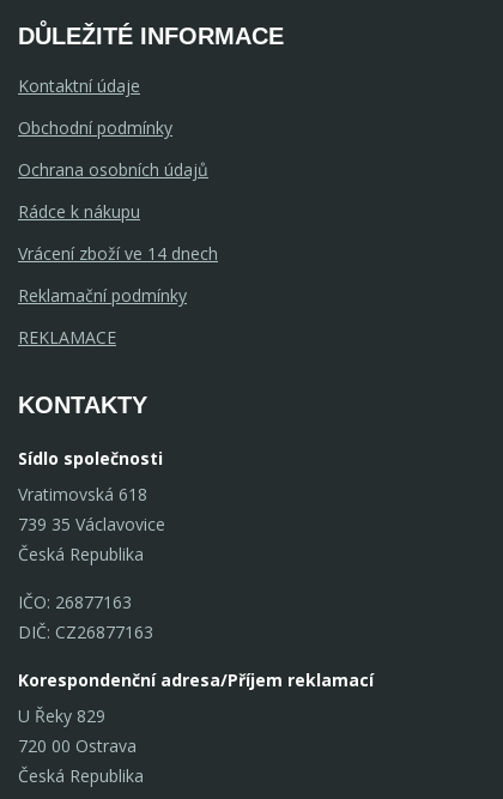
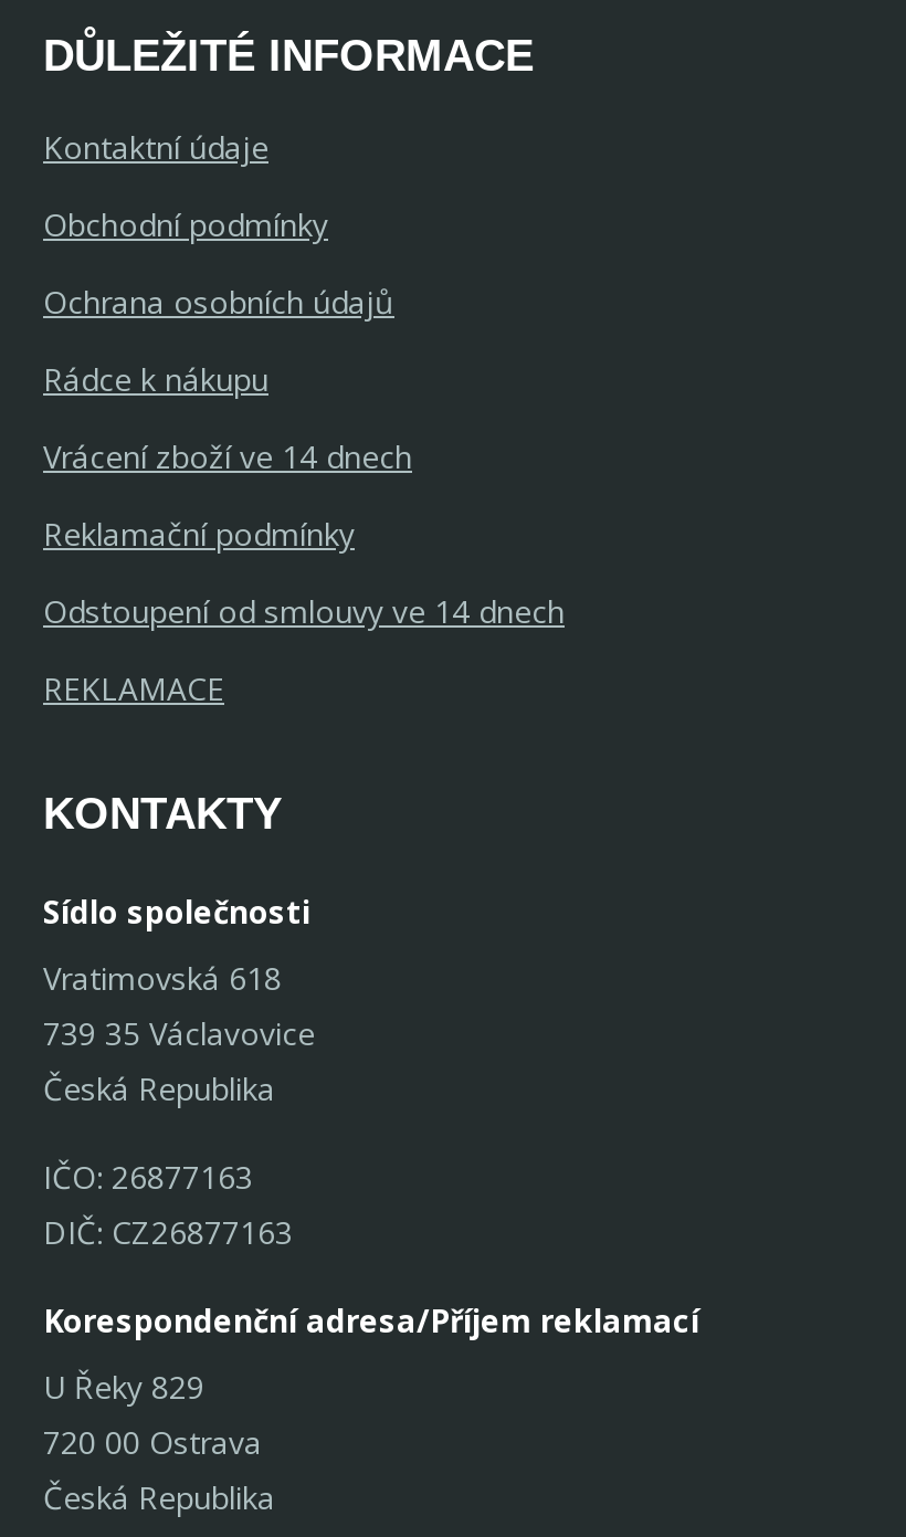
+ Odstoupení od smlouvy ve 14 dnech
